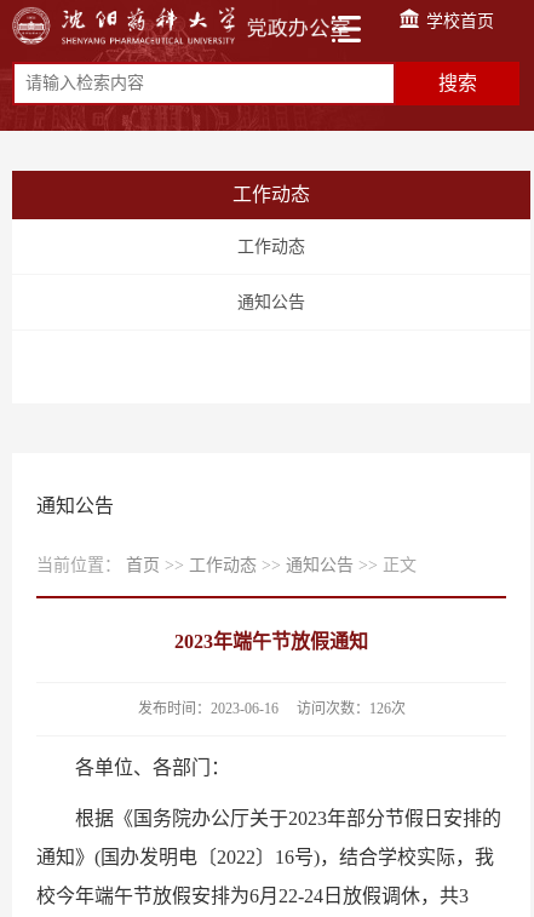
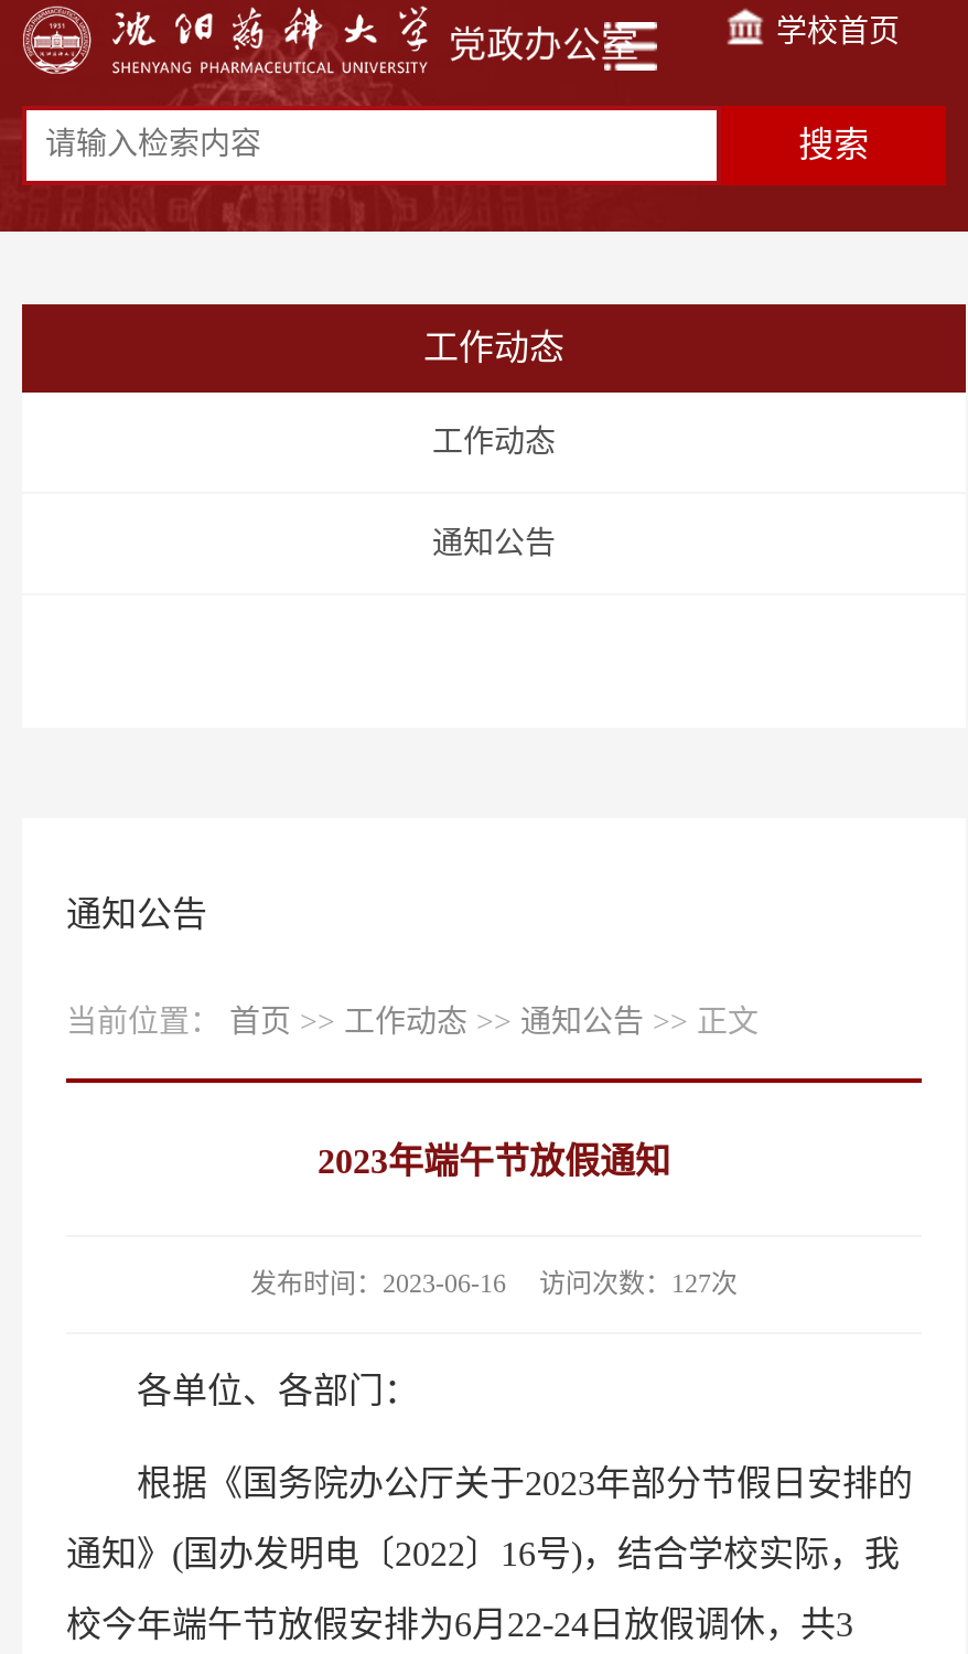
- 发布时间：2023-06-16 访问次数：126次
+ 发布时间：2023-06-16 访问次数：127次
